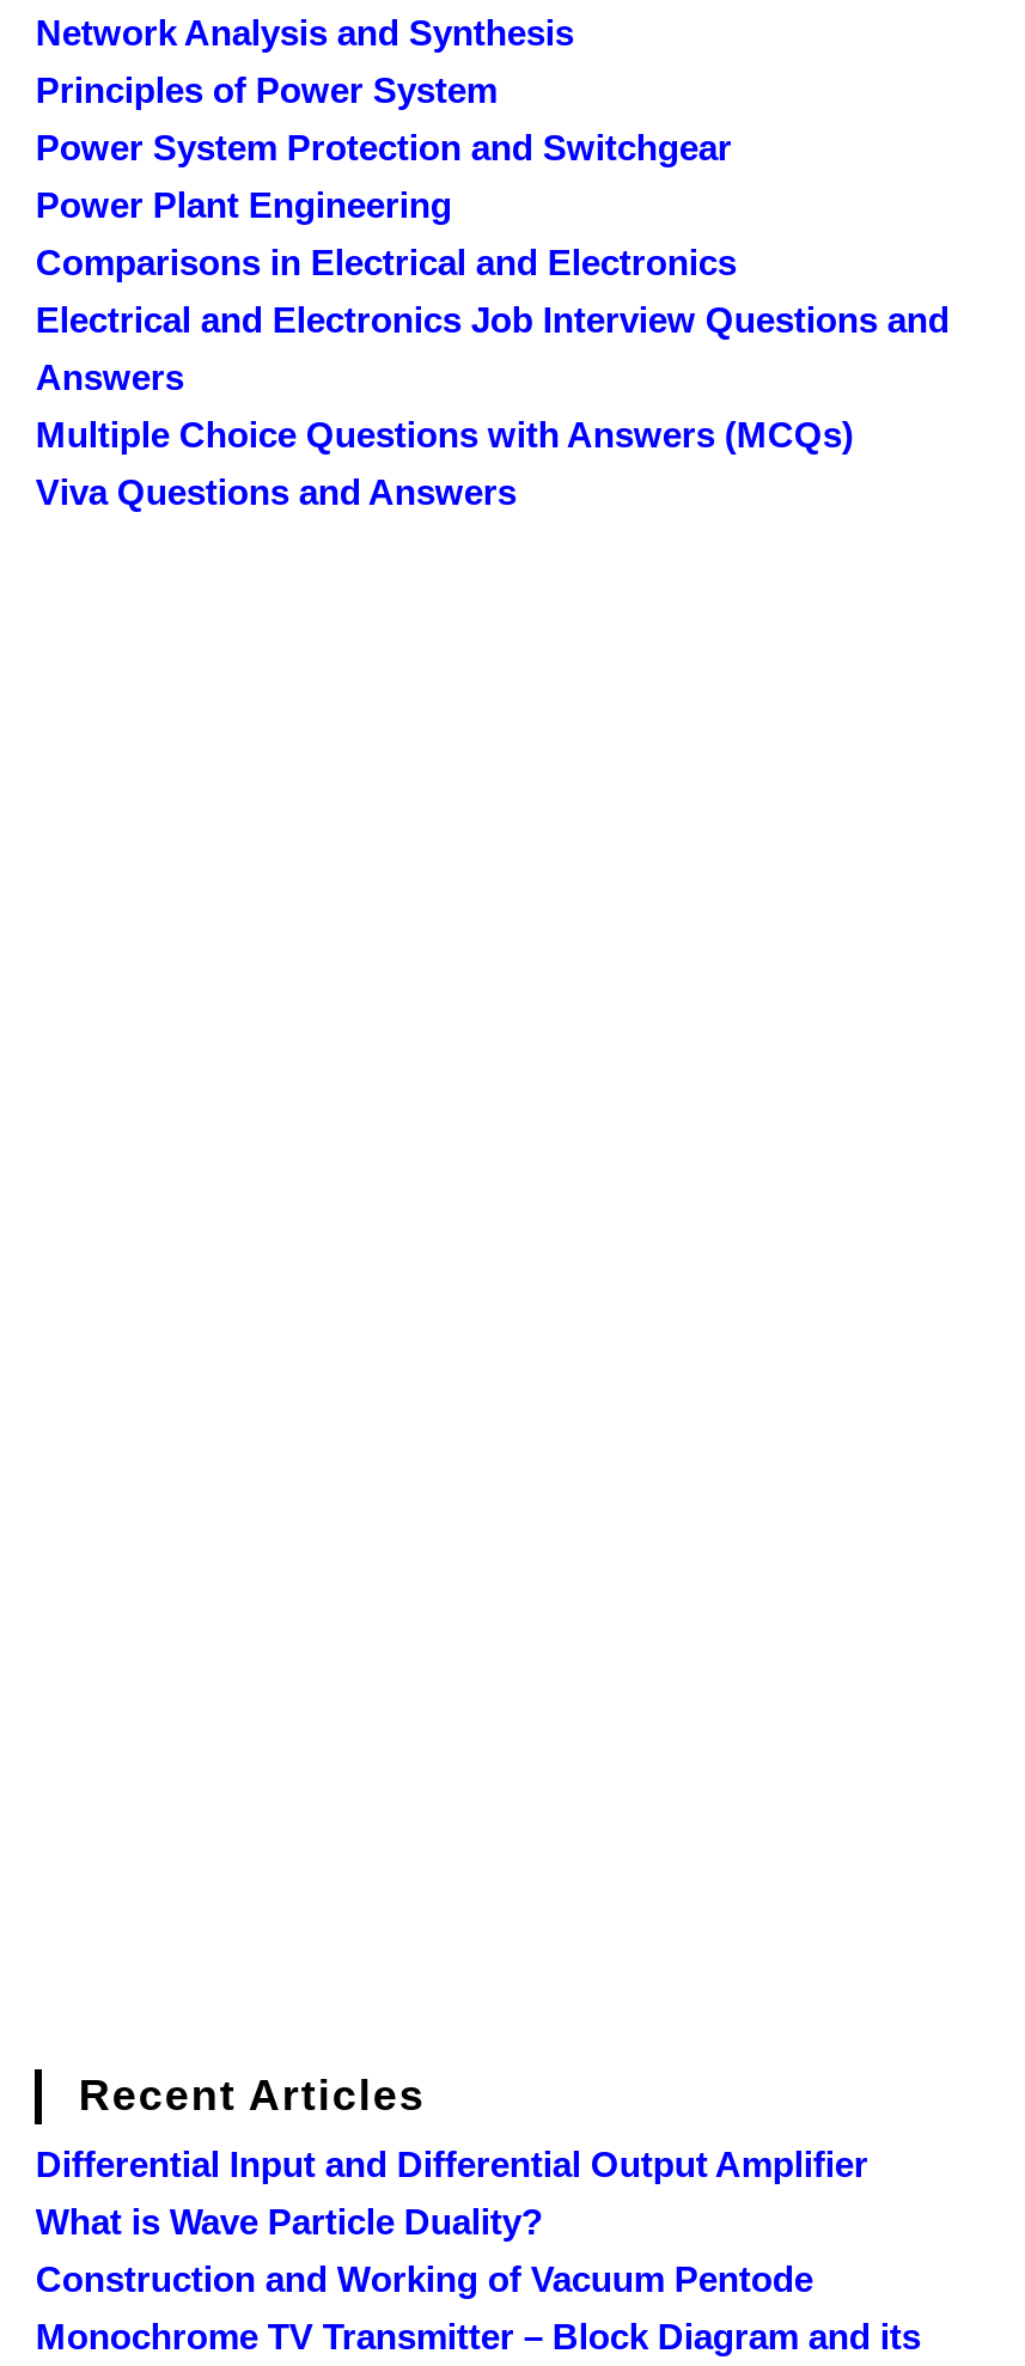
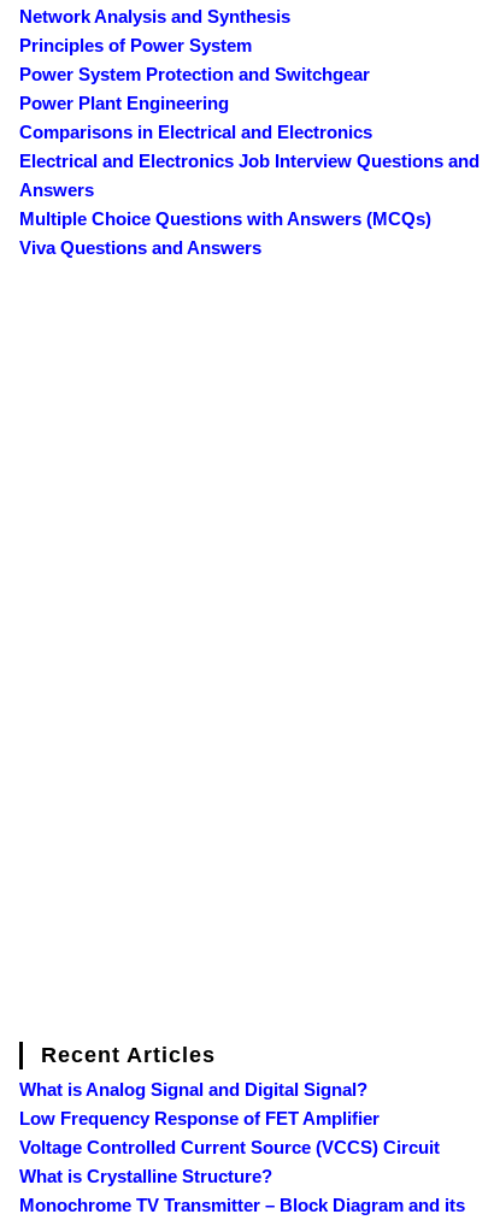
- Differential Input and Differential Output Amplifier
- What is Wave Particle Duality?
- Construction and Working of Vacuum Pentode
+ What is Analog Signal and Digital Signal?
+ Low Frequency Response of FET Amplifier
+ Voltage Controlled Current Source (VCCS) Circuit
+ What is Crystalline Structure?
